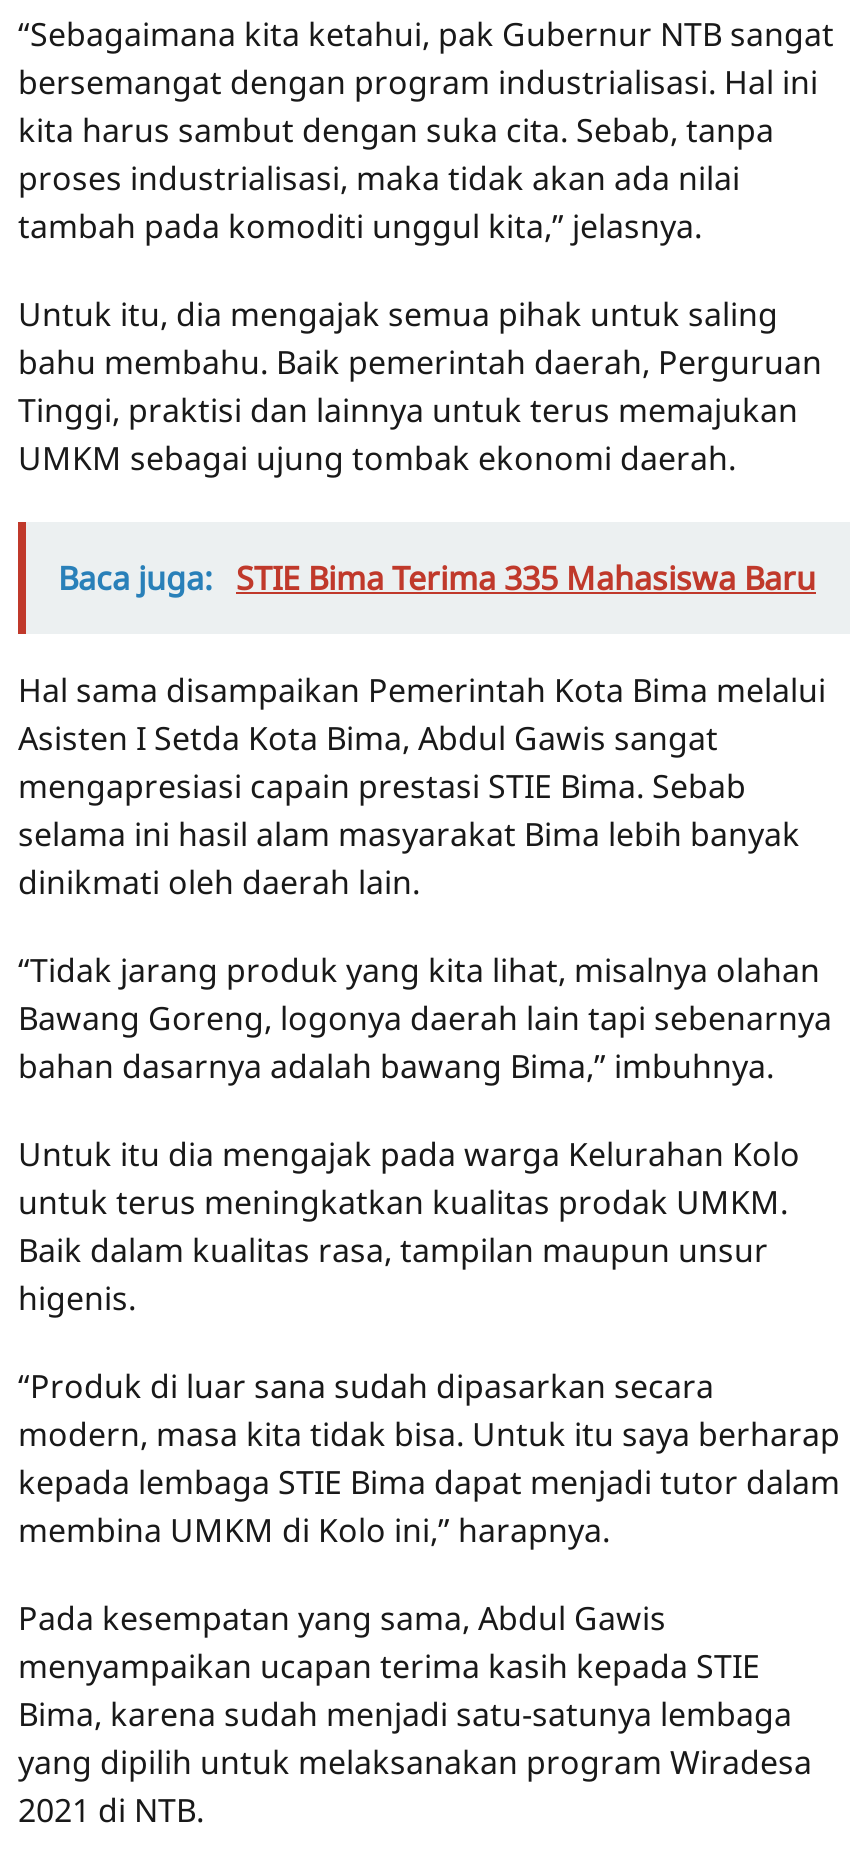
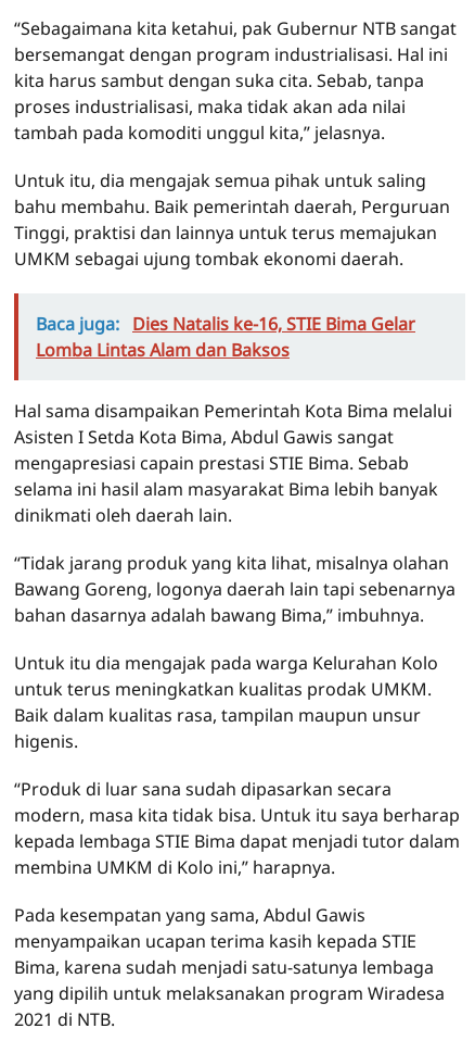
- Baca juga: STIE Bima Terima 335 Mahasiswa Baru
+ Baca juga: Dies Natalis ke-16, STIE Bima Gelar
+ Lomba Lintas Alam dan Baksos
